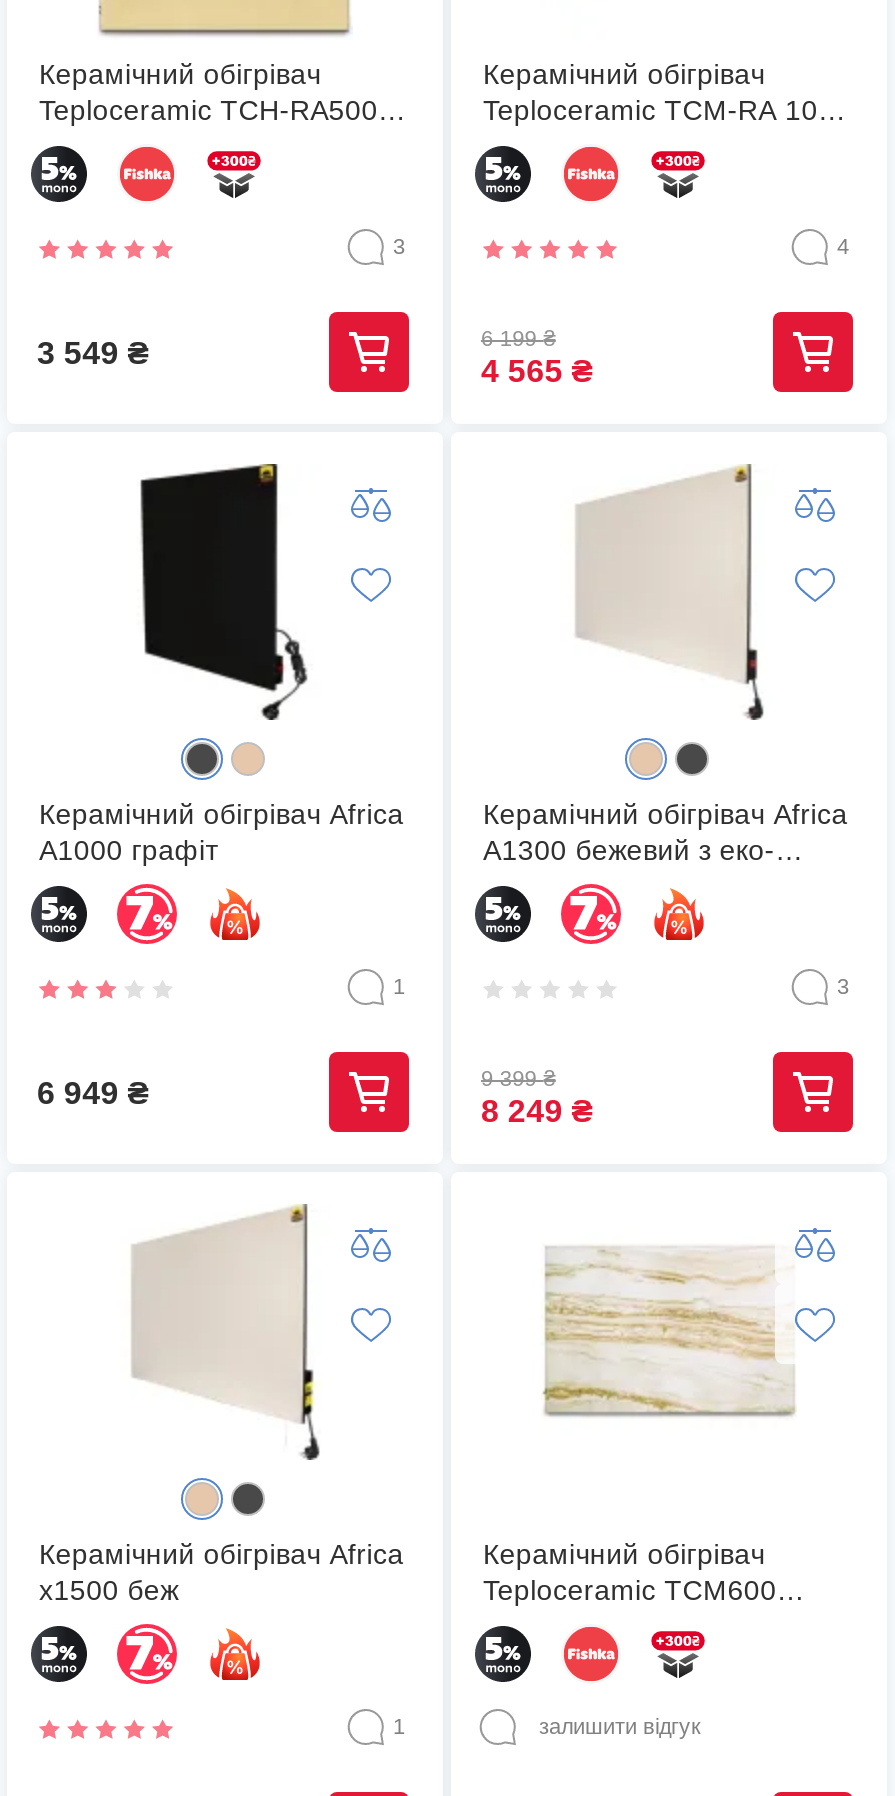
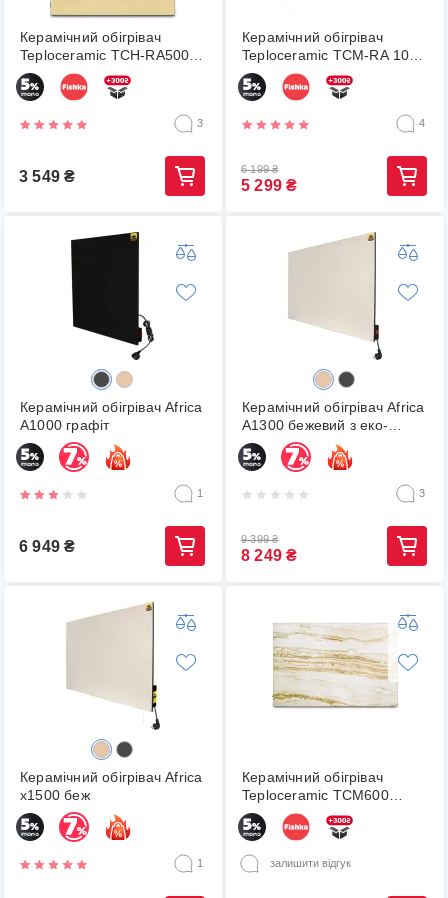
- 4 565 ₴
+ 5 299 ₴
